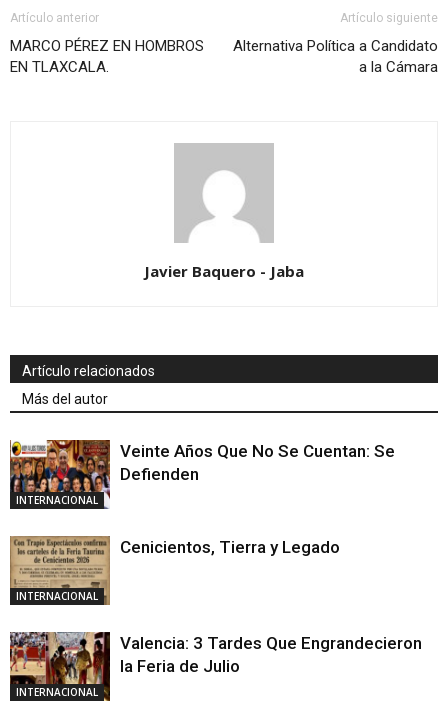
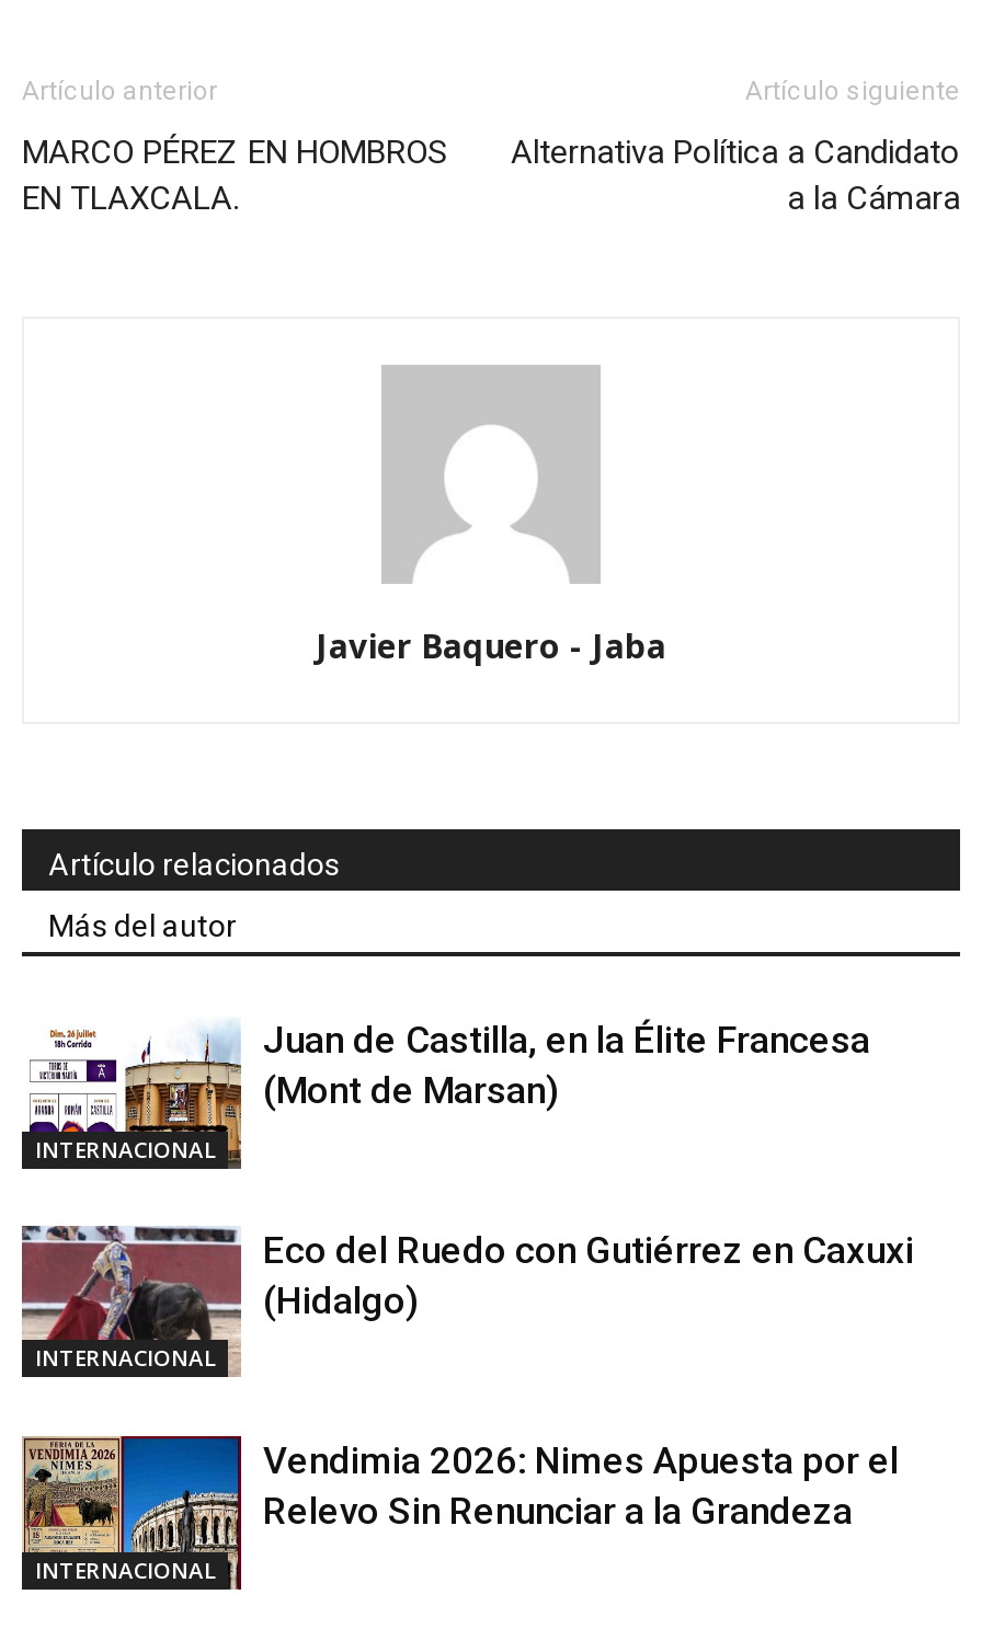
- [image]
- Veinte Años Que No Se Cuentan: Se
- Defienden
+ [image]
+ Juan de Castilla, en la Élite Francesa
+ (Mont de Marsan)

- [image]
- Cenicientos, Tierra y Legado
+ [image]
+ Eco del Ruedo con Gutiérrez en Caxuxi
+ (Hidalgo)

- [image]
- Valencia: 3 Tardes Que Engrandecieron
- la Feria de Julio
+ [image]
+ Vendimia 2026: Nimes Apuesta por el
+ Relevo Sin Renunciar a la Grandeza
